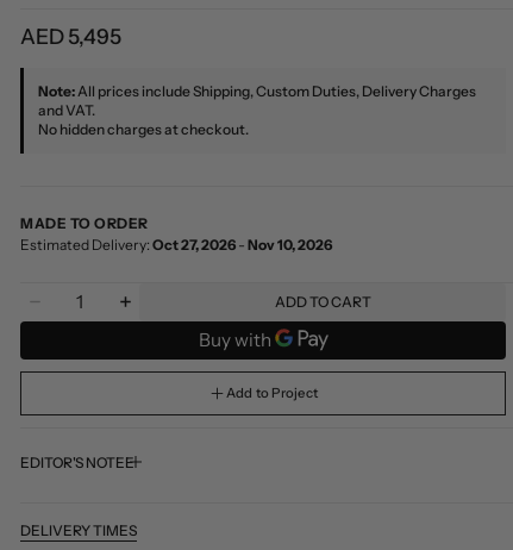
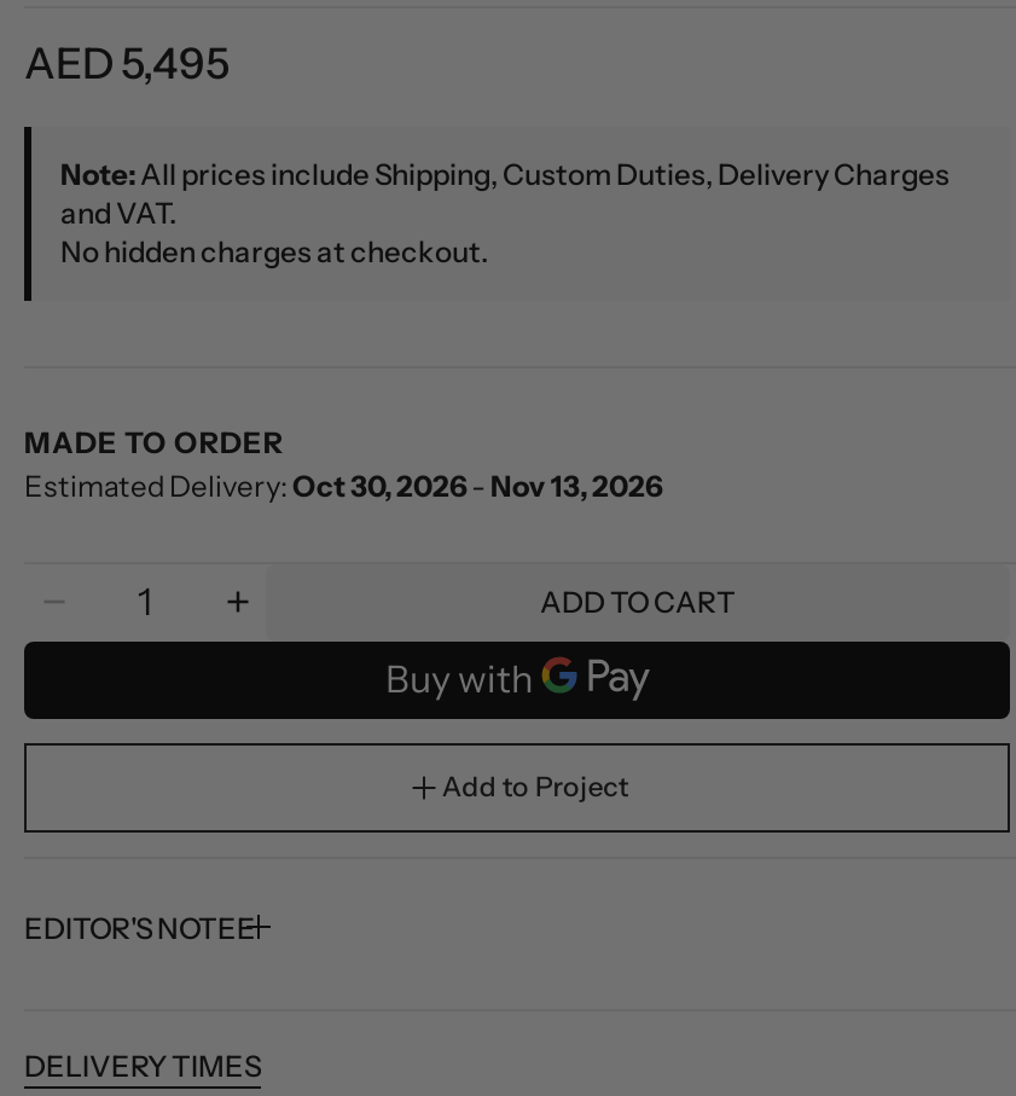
- Estimated Delivery: Oct 27, 2026 - Nov 10, 2026
+ Estimated Delivery: Oct 30, 2026 - Nov 13, 2026
